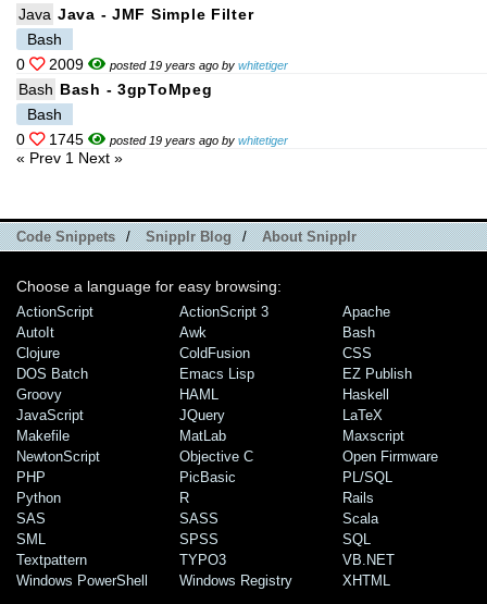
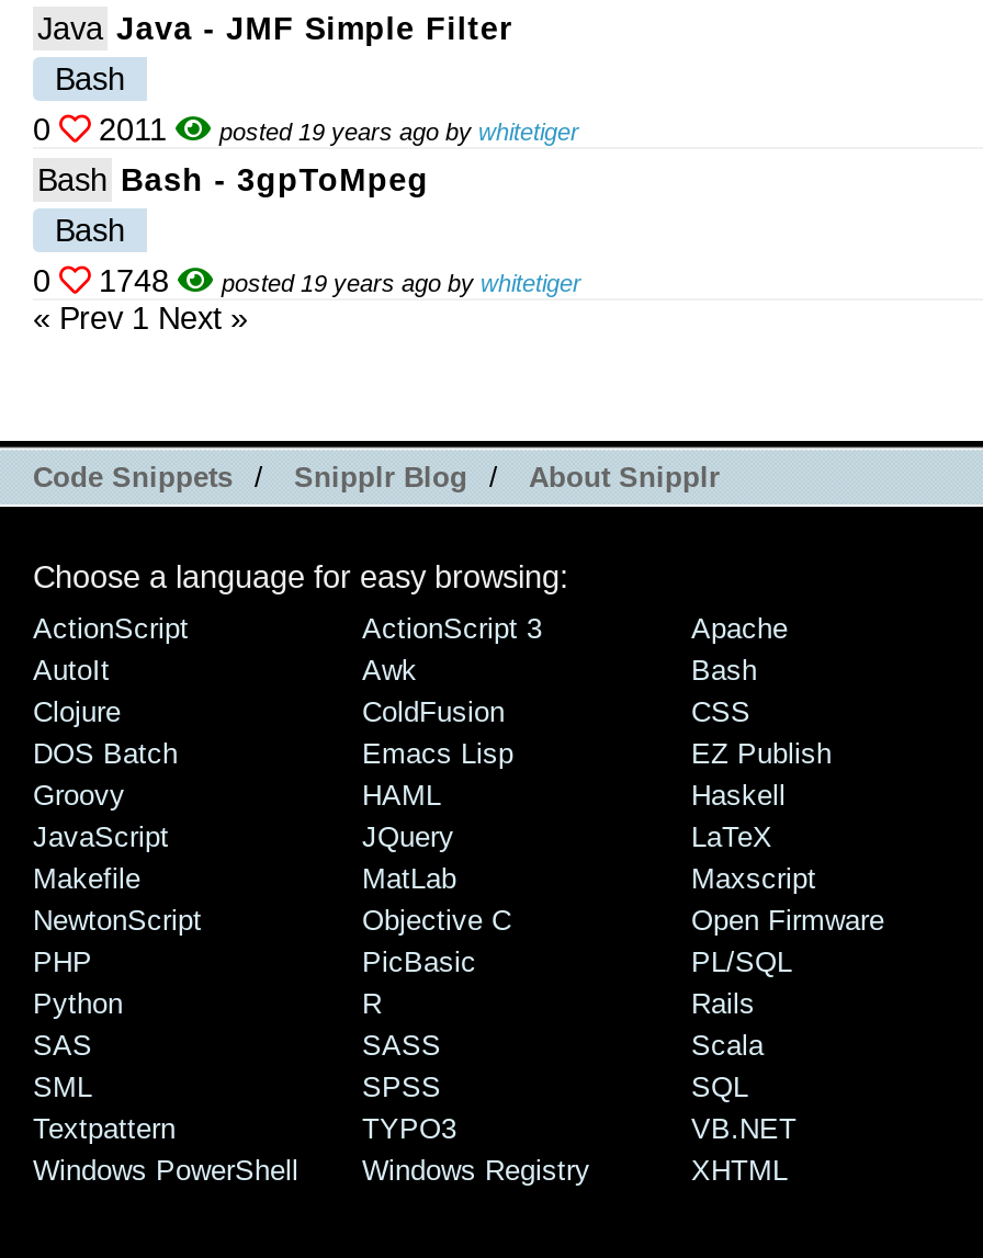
- 0 2009 posted 19 years ago by whitetiger
+ 0 2011 posted 19 years ago by whitetiger

- 0 1745 posted 19 years ago by whitetiger
+ 0 1748 posted 19 years ago by whitetiger
